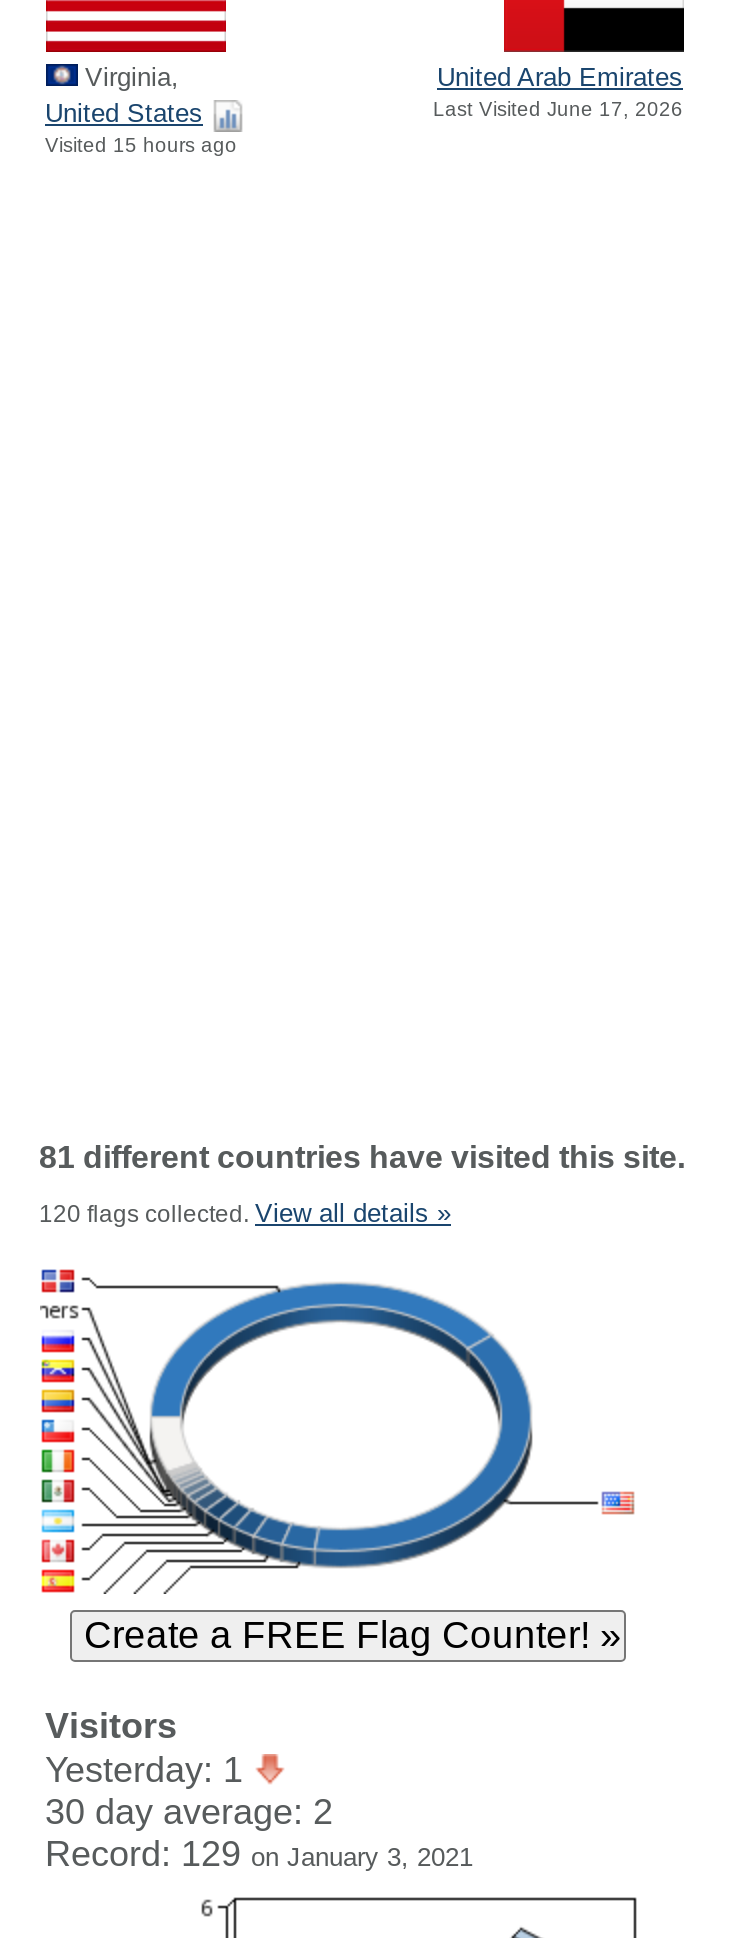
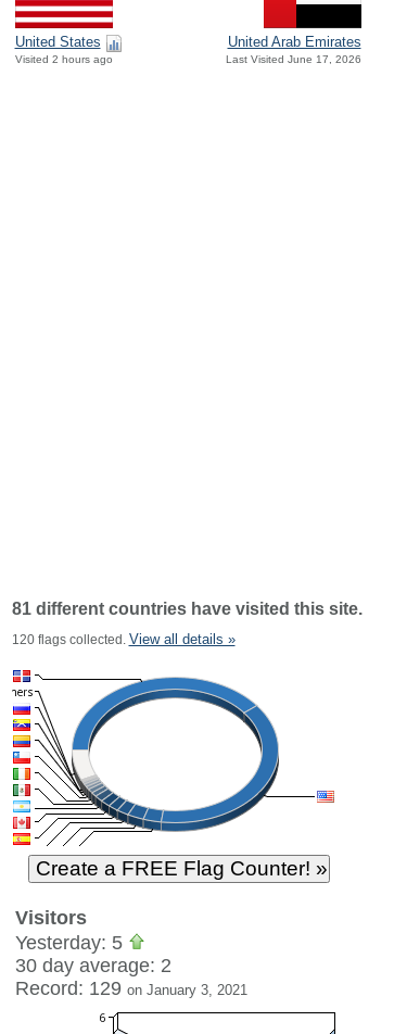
- Virginia,

- Visited 15 hours ago
+ Visited 2 hours ago

- Yesterday: 1
+ Yesterday: 5
